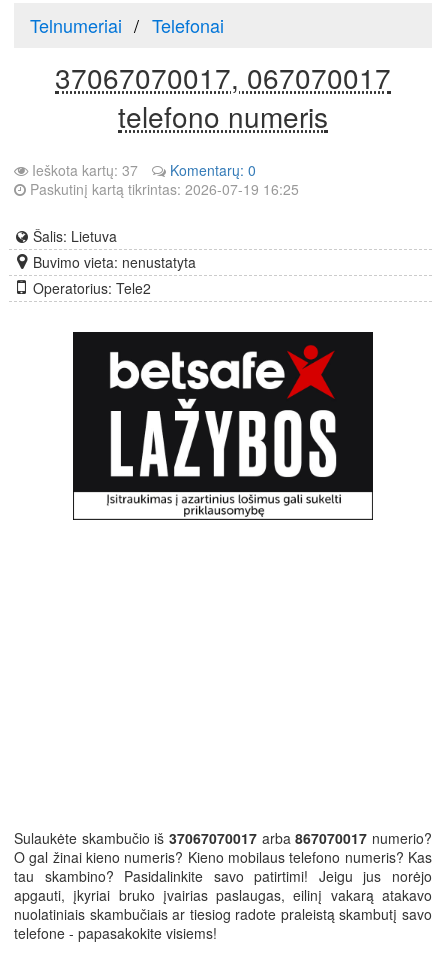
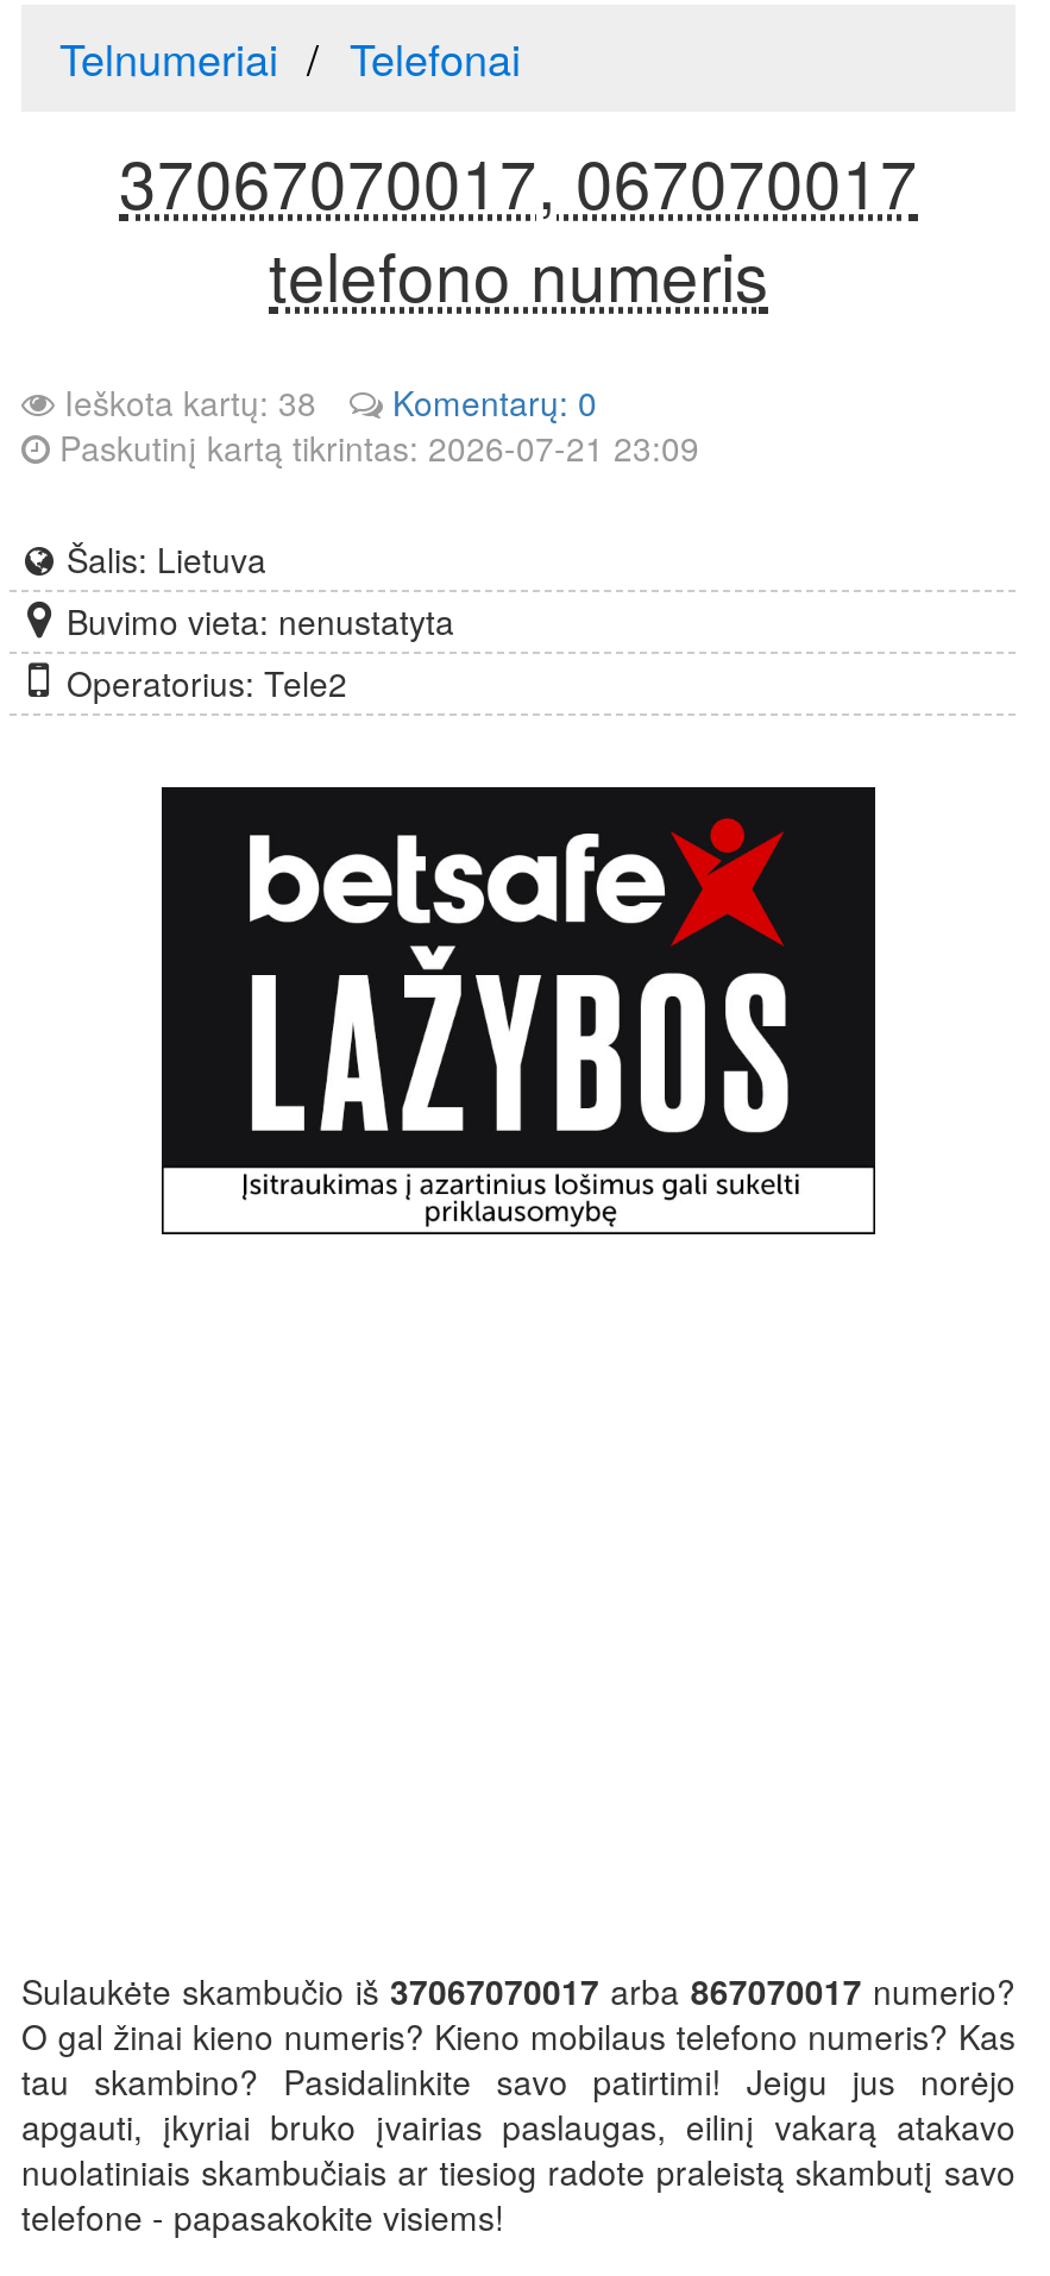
- Ieškota kartų: 37
+ Ieškota kartų: 38

- Paskutinį kartą tikrintas: 2026-07-19 16:25
+ Paskutinį kartą tikrintas: 2026-07-21 23:09
